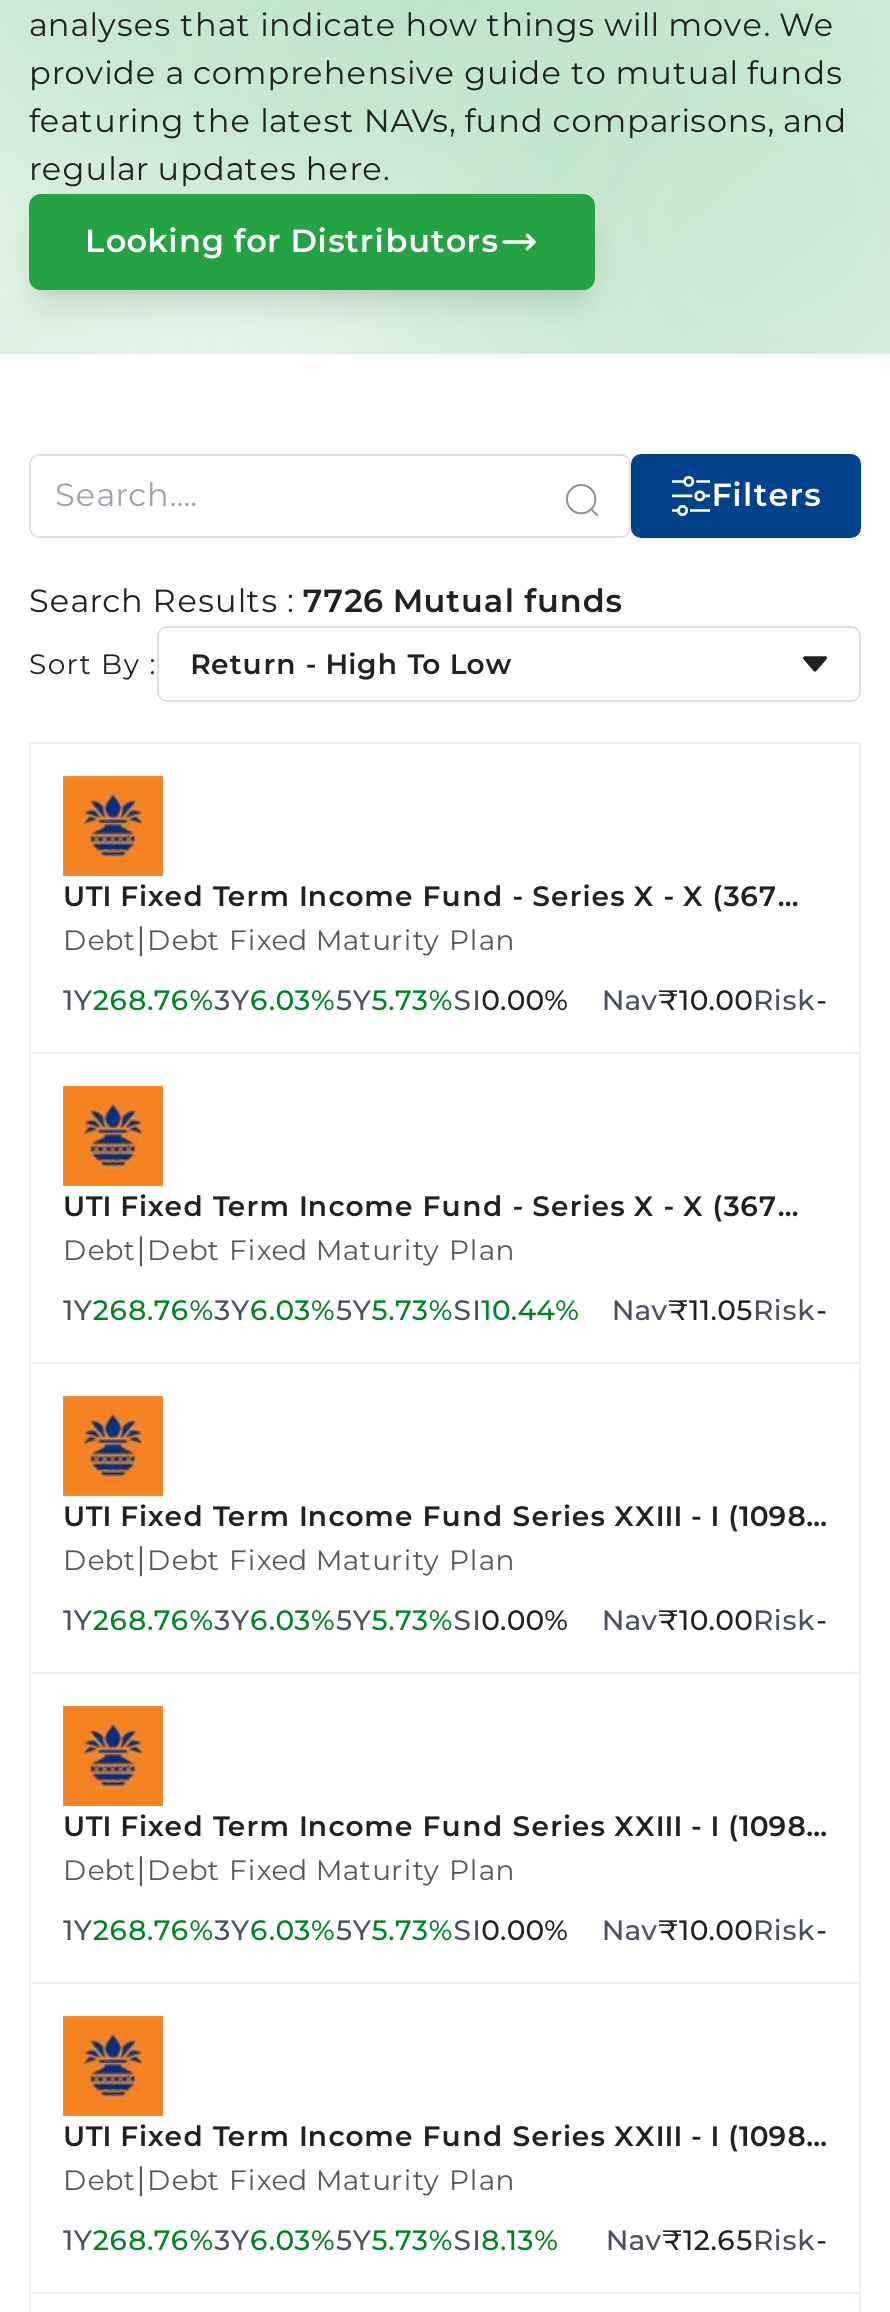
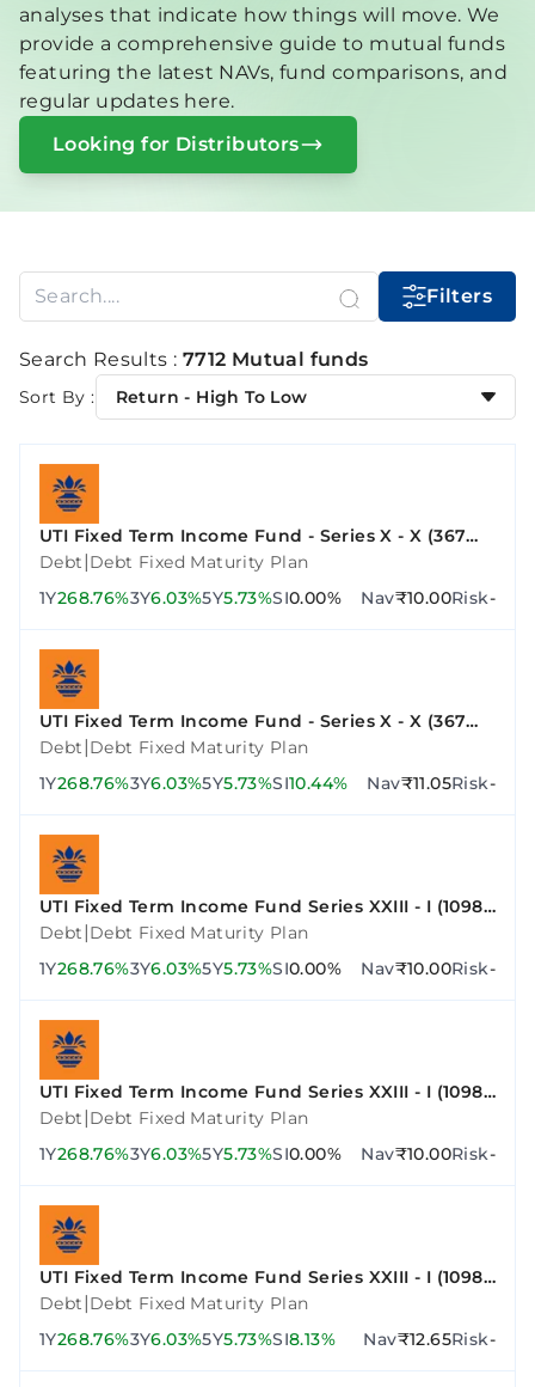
- Search Results : 7726 Mutual funds
+ Search Results : 7712 Mutual funds
